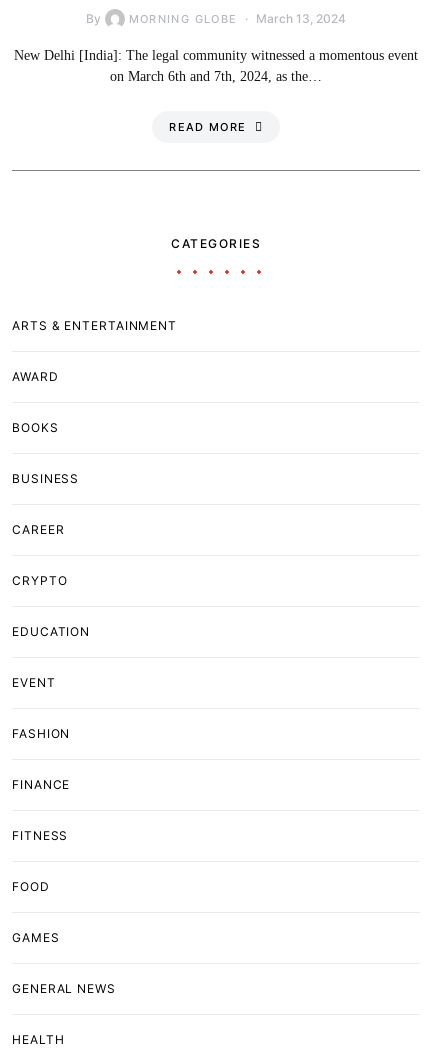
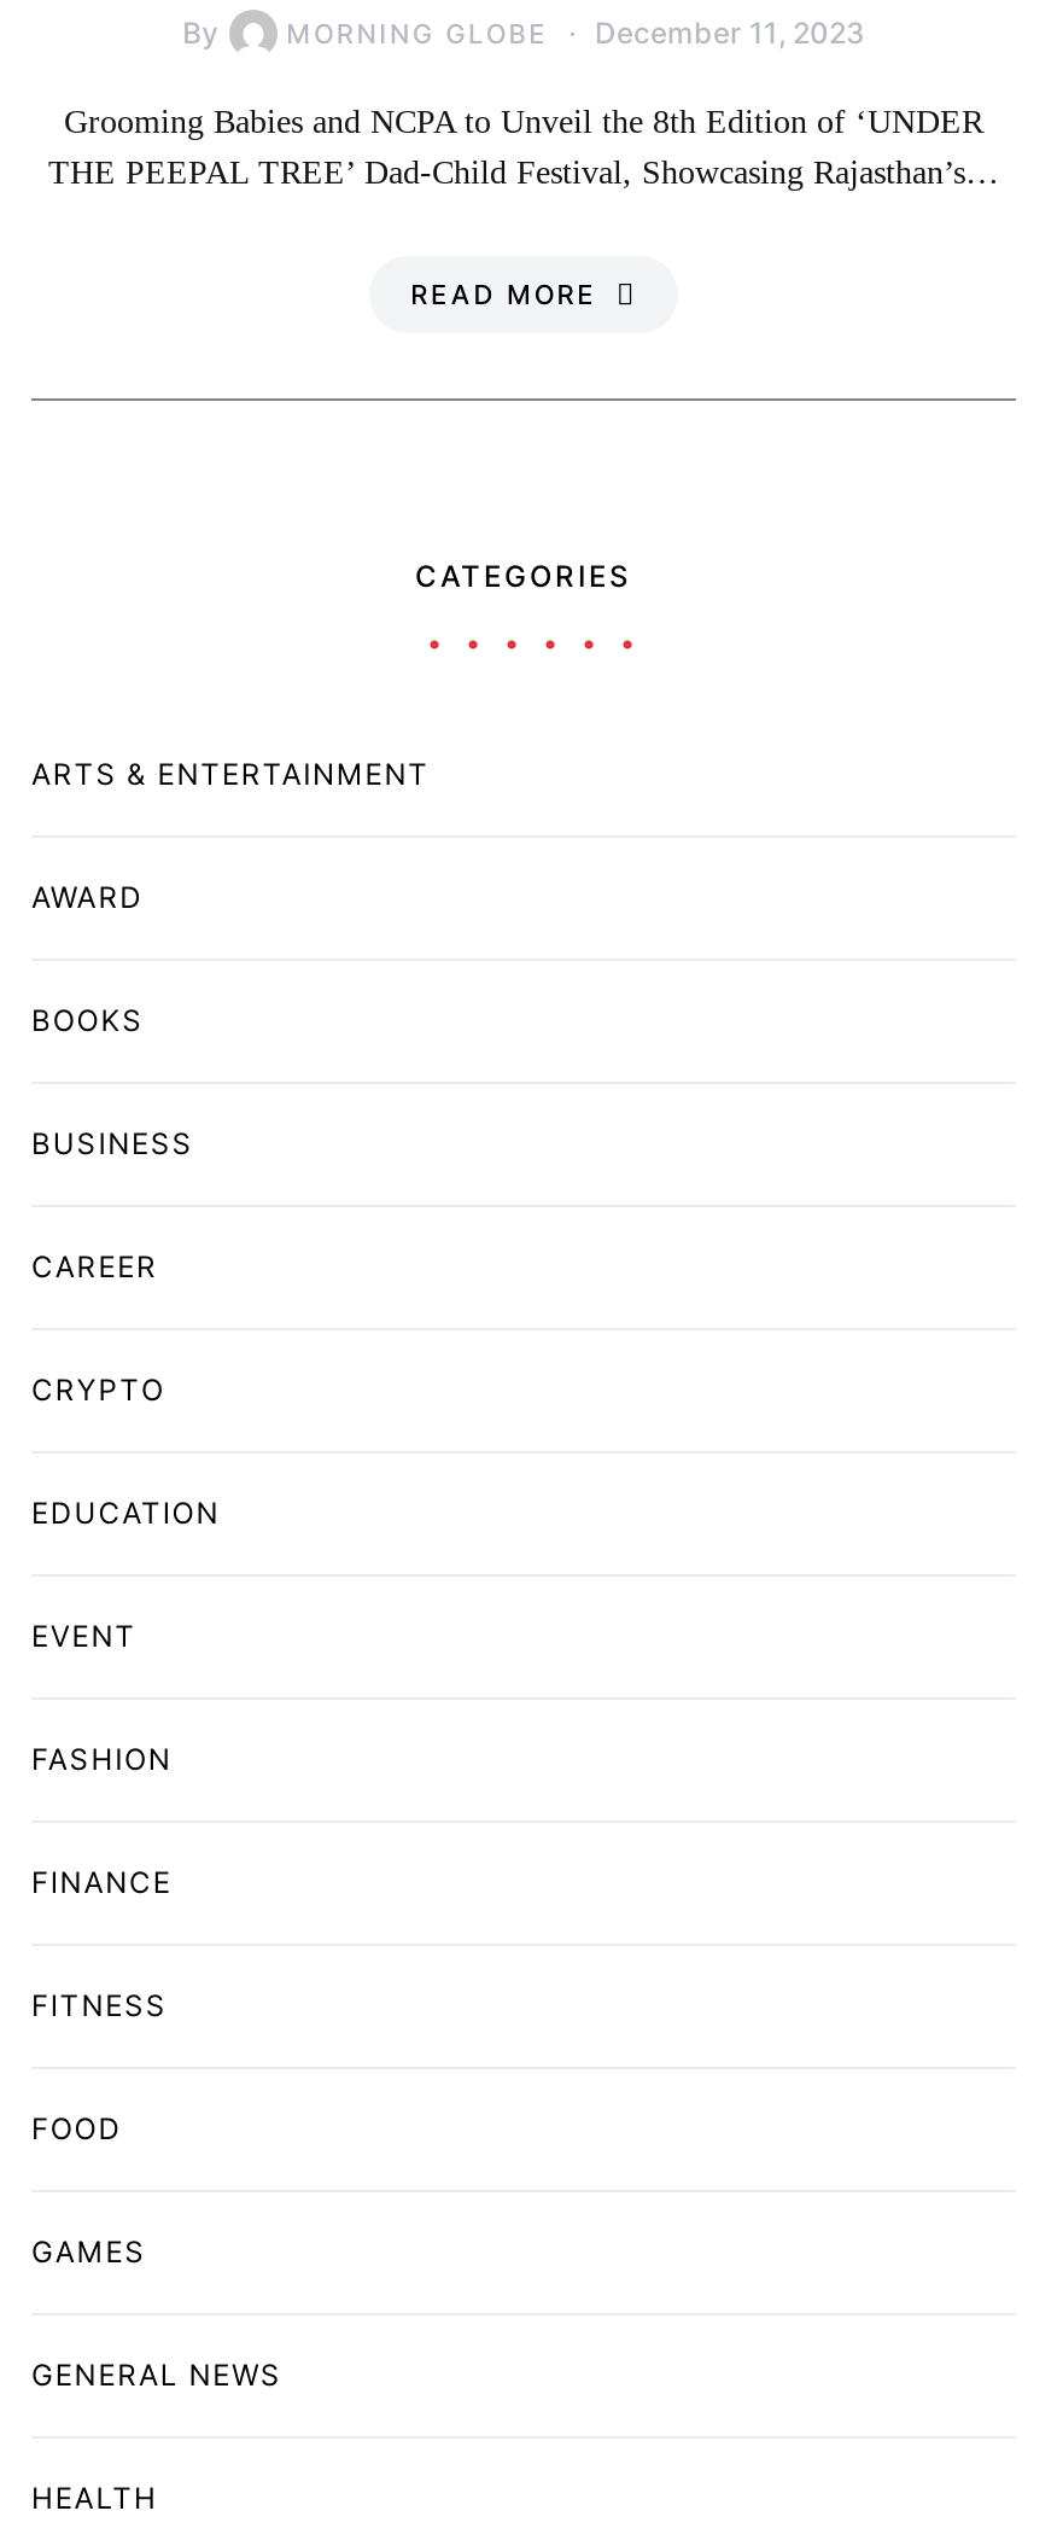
- By MORNING GLOBE March 13, 2024
+ By MORNING GLOBE December 11, 2023

- New Delhi [India]: The legal community witnessed a momentous event
- on March 6th and 7th, 2024, as the…
+ Grooming Babies and NCPA to Unveil the 8th Edition of ‘UNDER
+ THE PEEPAL TREE’ Dad-Child Festival, Showcasing Rajasthan’s…
